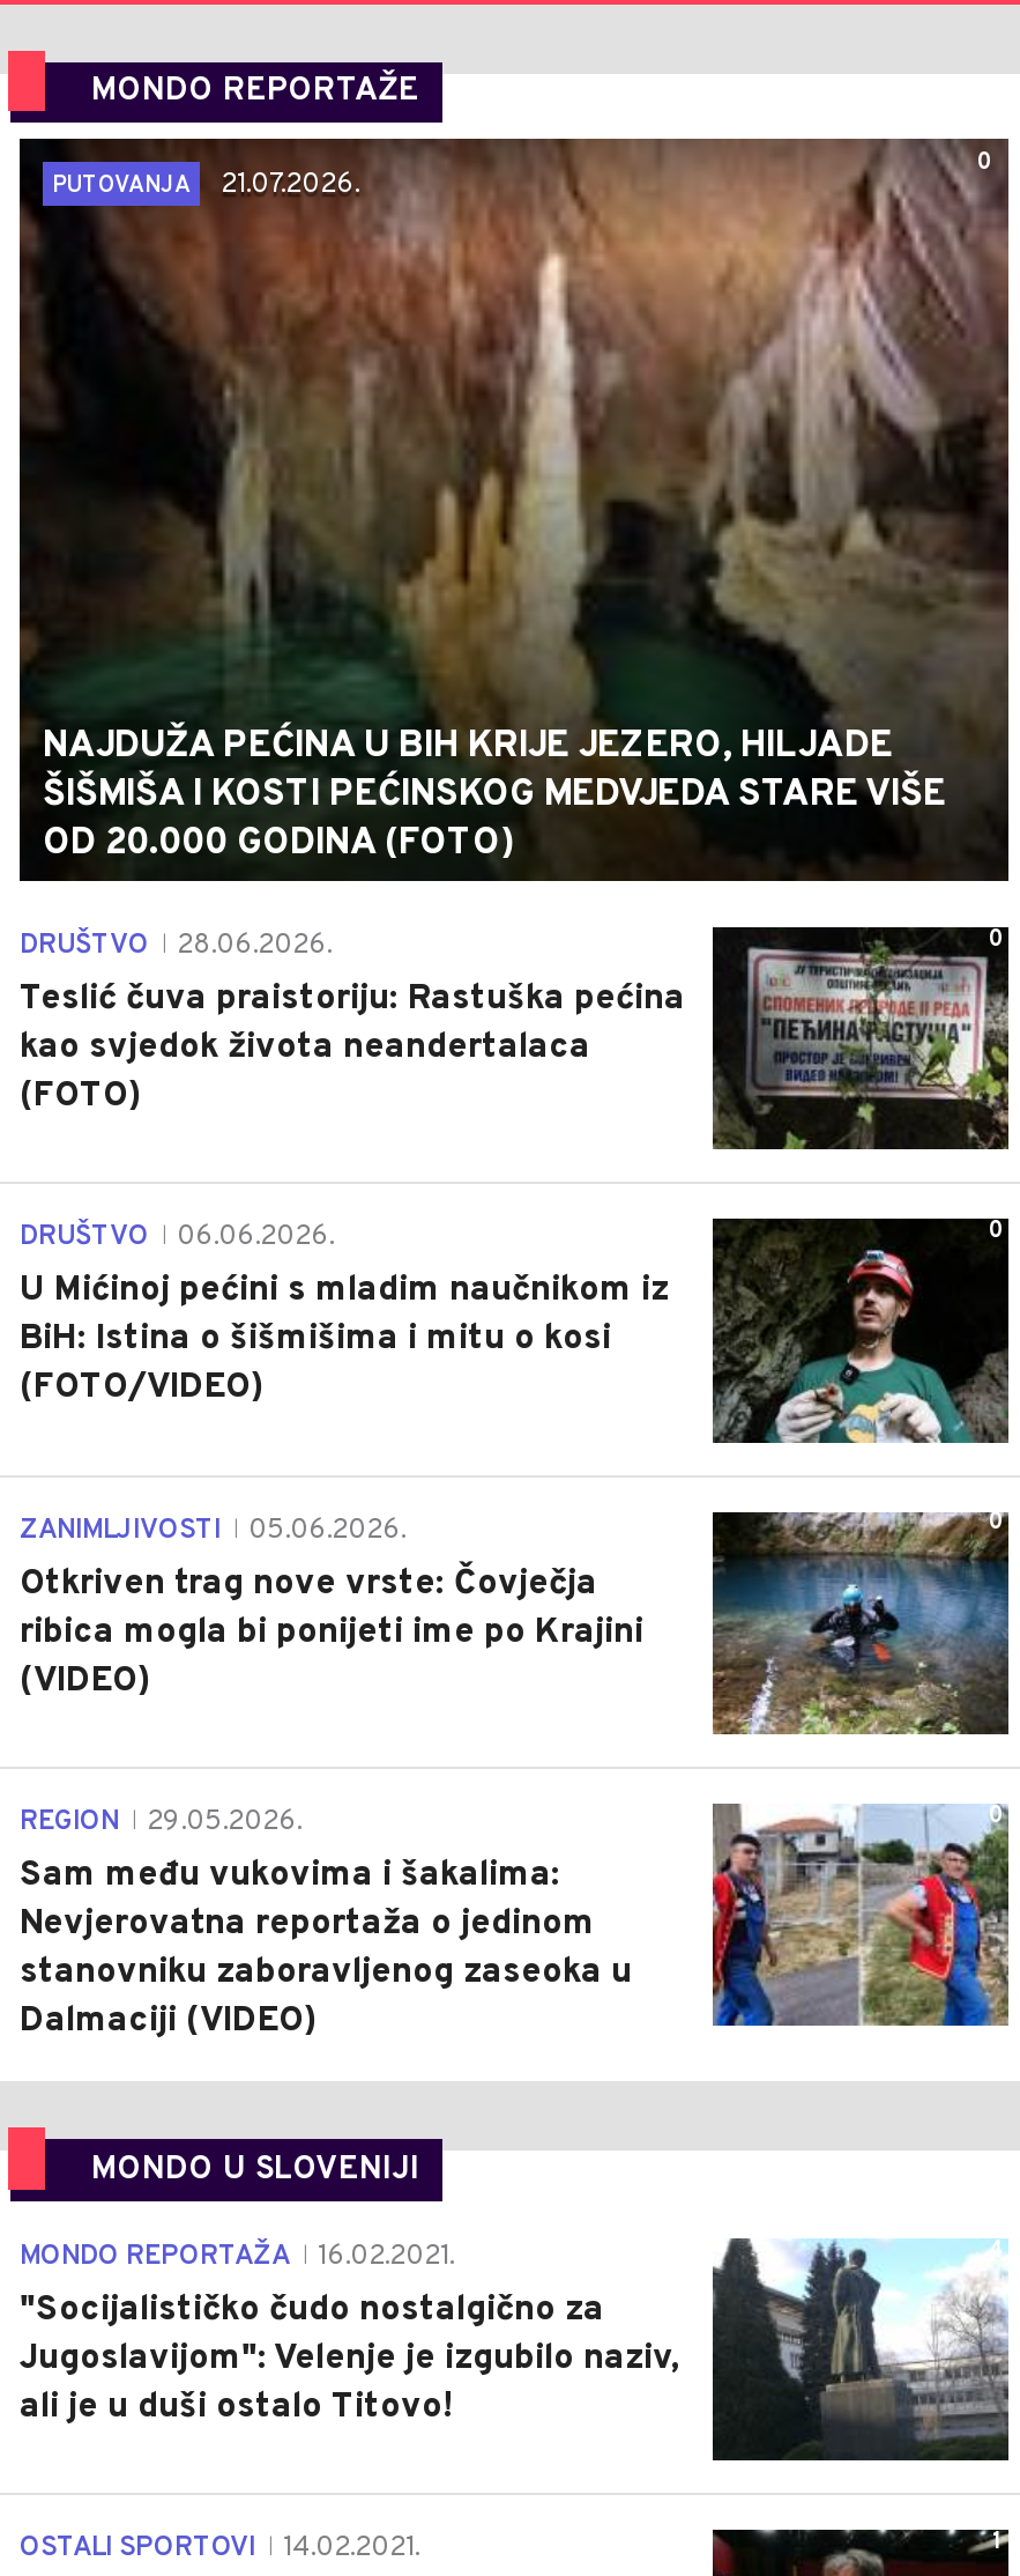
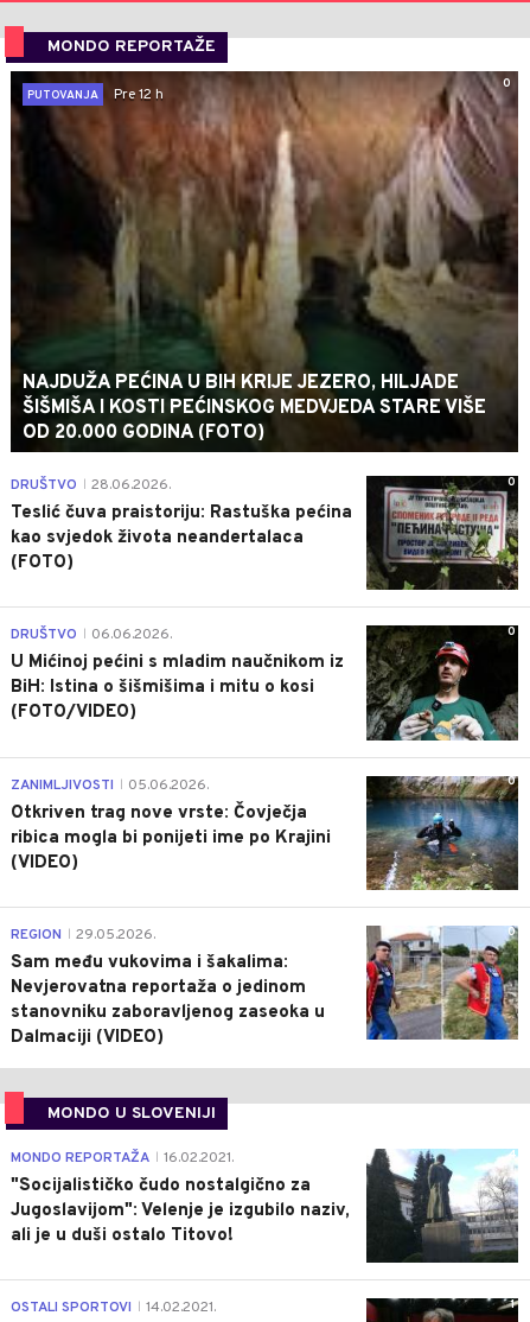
- PUTOVANJA 21.07.2026.
+ PUTOVANJA Pre 12 h
